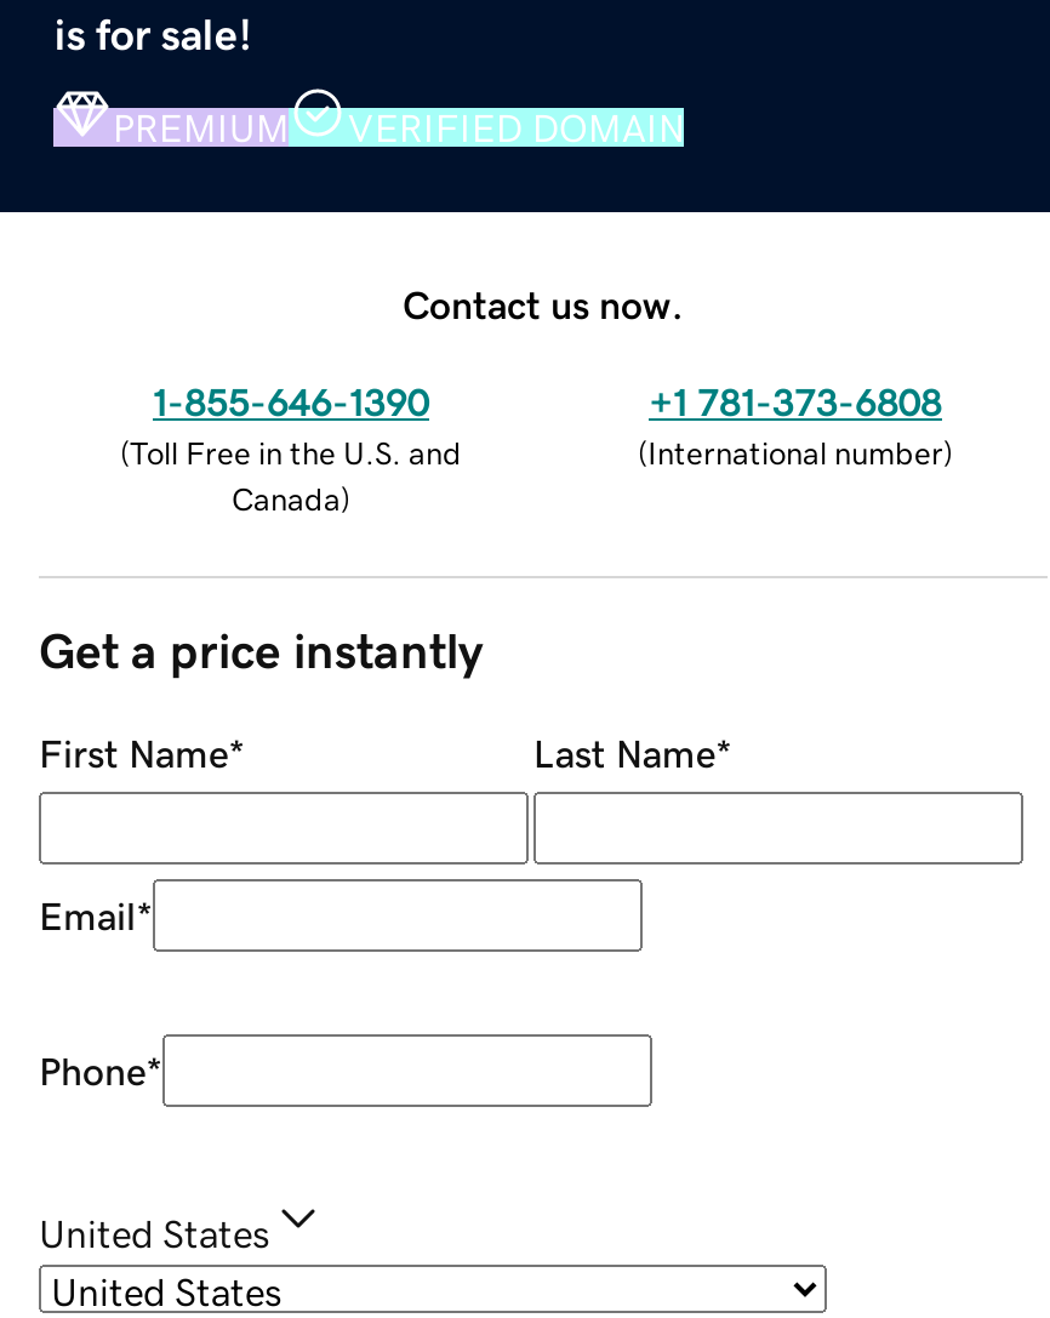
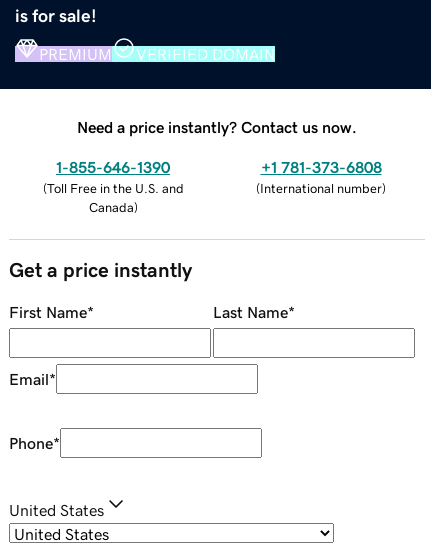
- Contact us now.
+ Need a price instantly? Contact us now.
